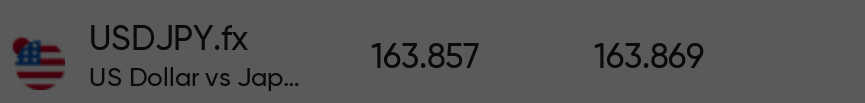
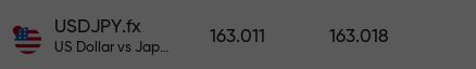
- 163.857
+ 163.011

- 163.869
+ 163.018
